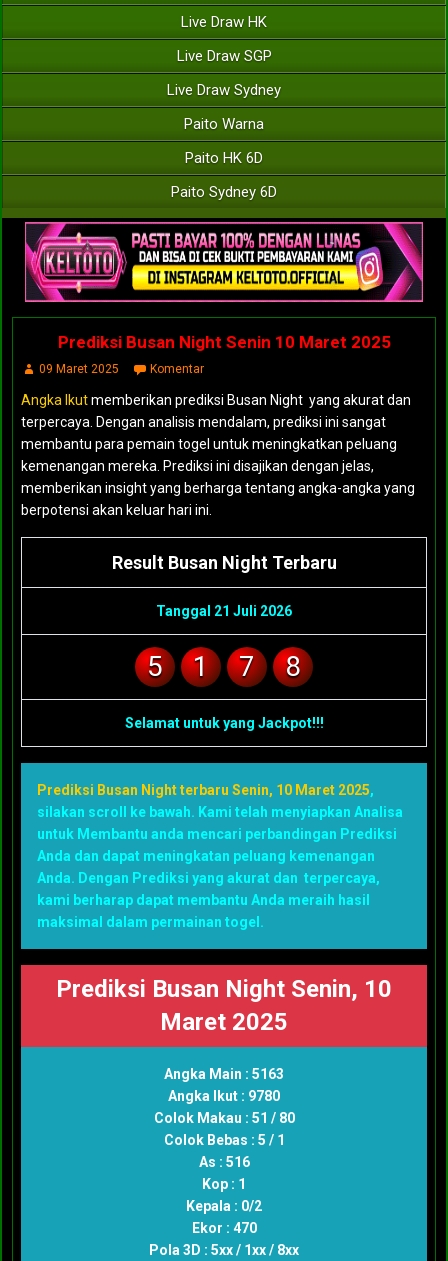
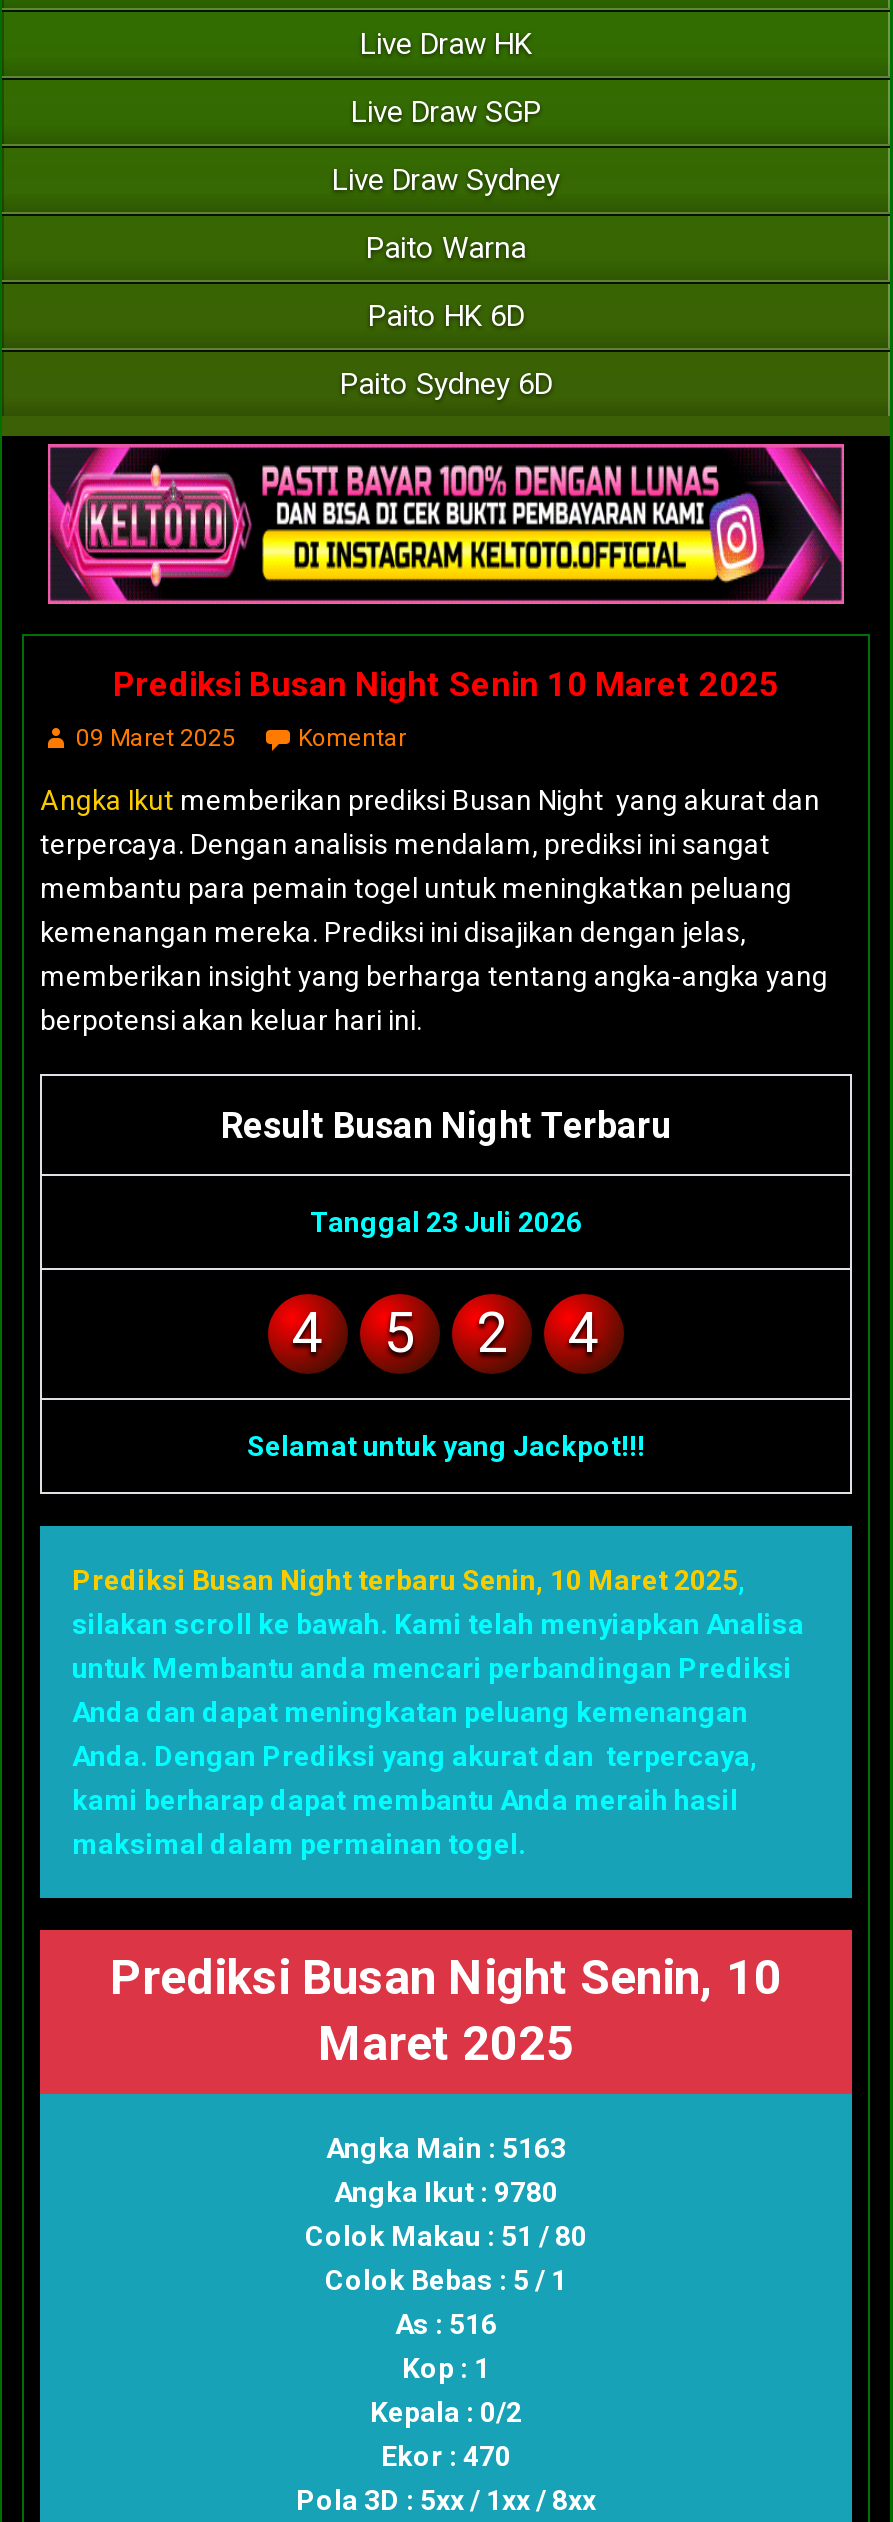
- Tanggal 21 Juli 2026
+ Tanggal 23 Juli 2026
+ 4

- 1
- 7
- 8
+ 2
+ 4
